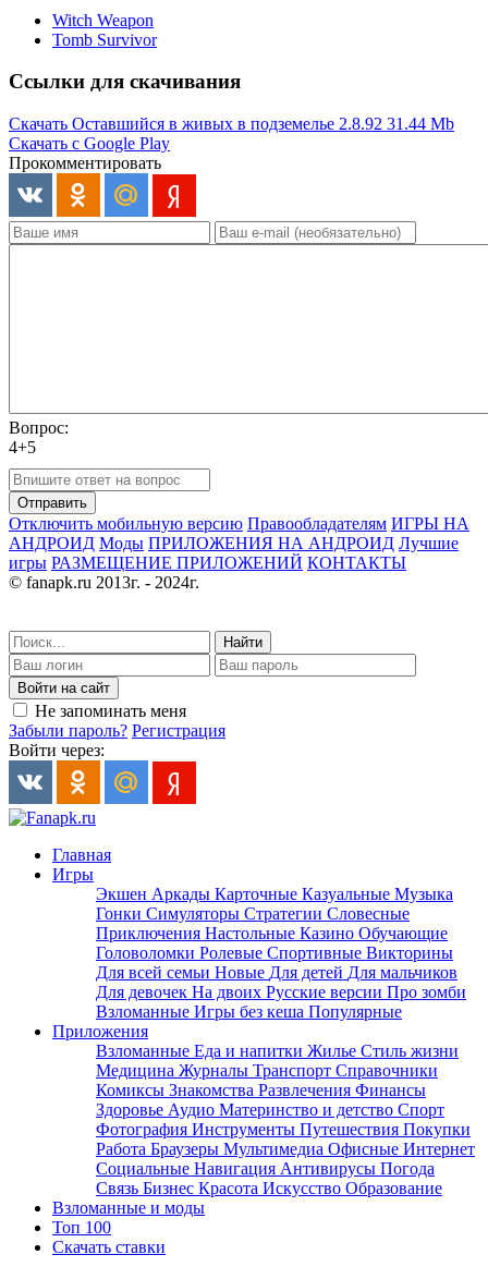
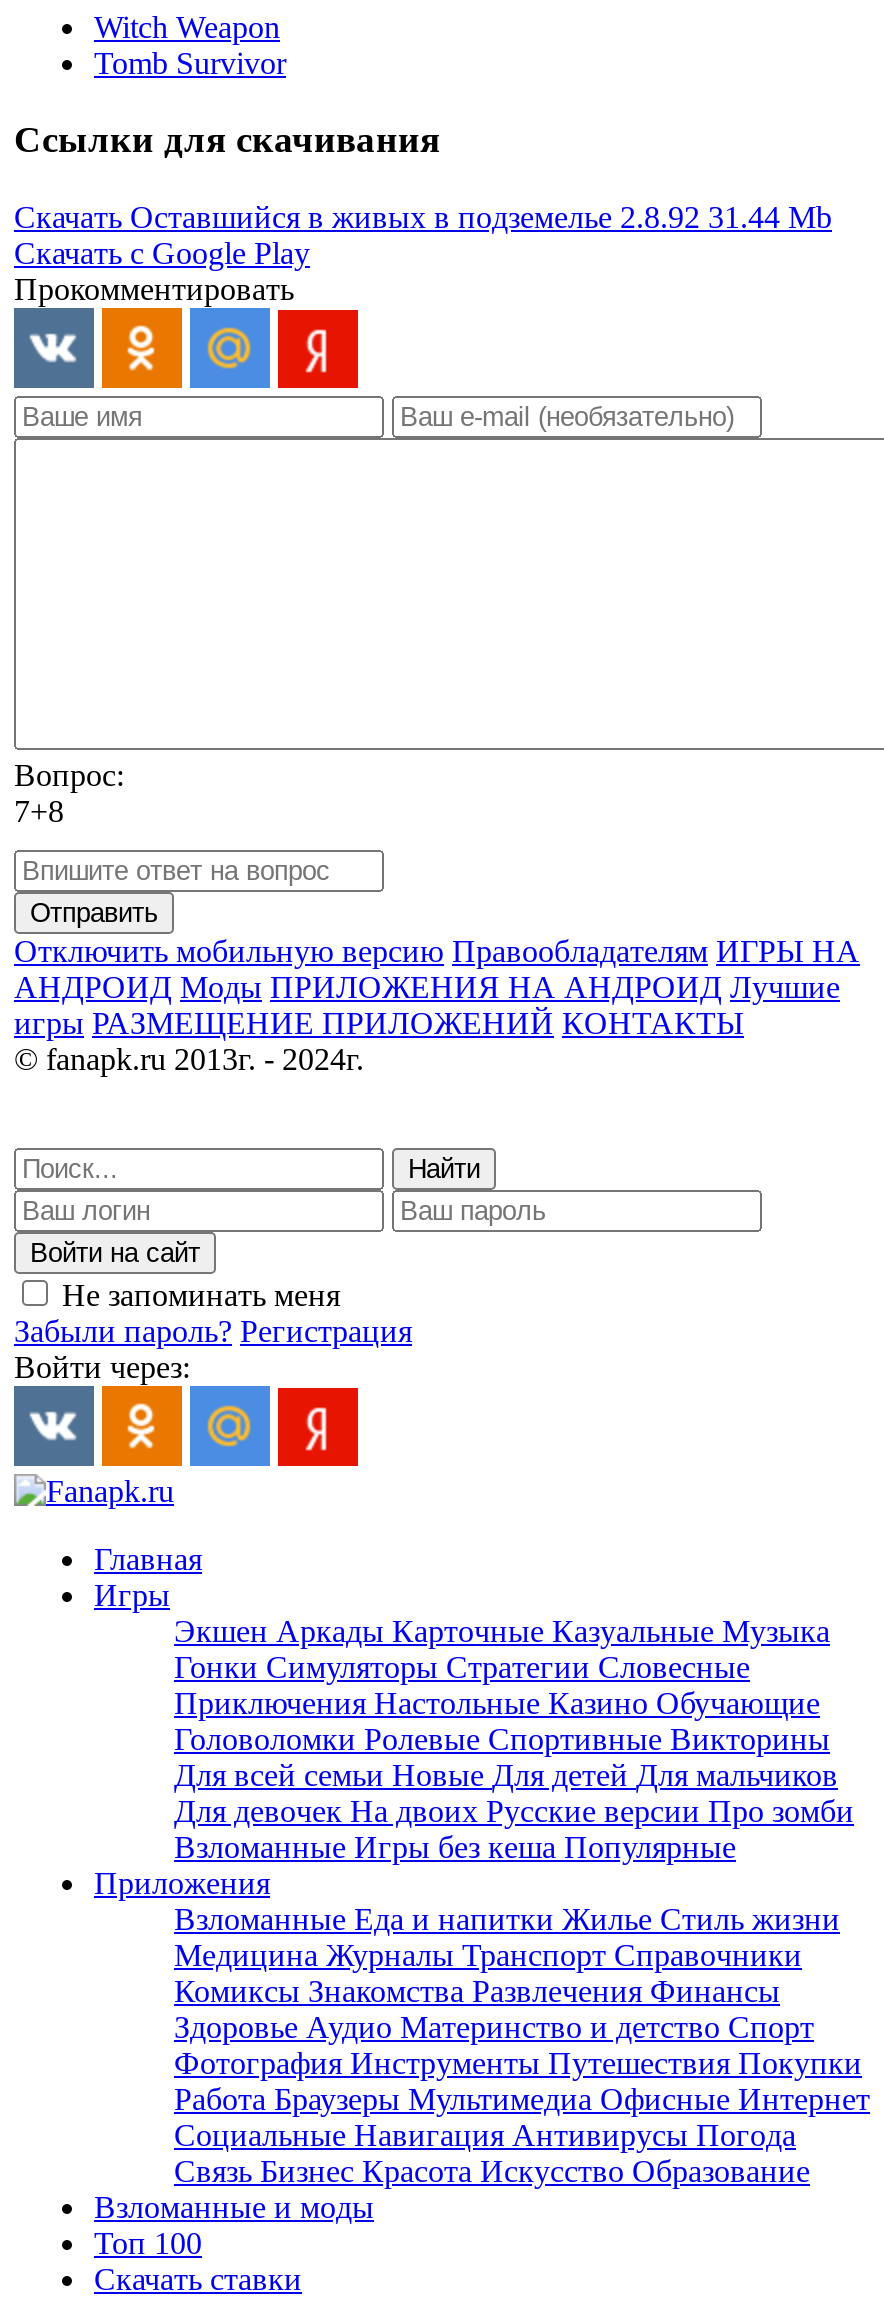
- 4+5
+ 7+8
